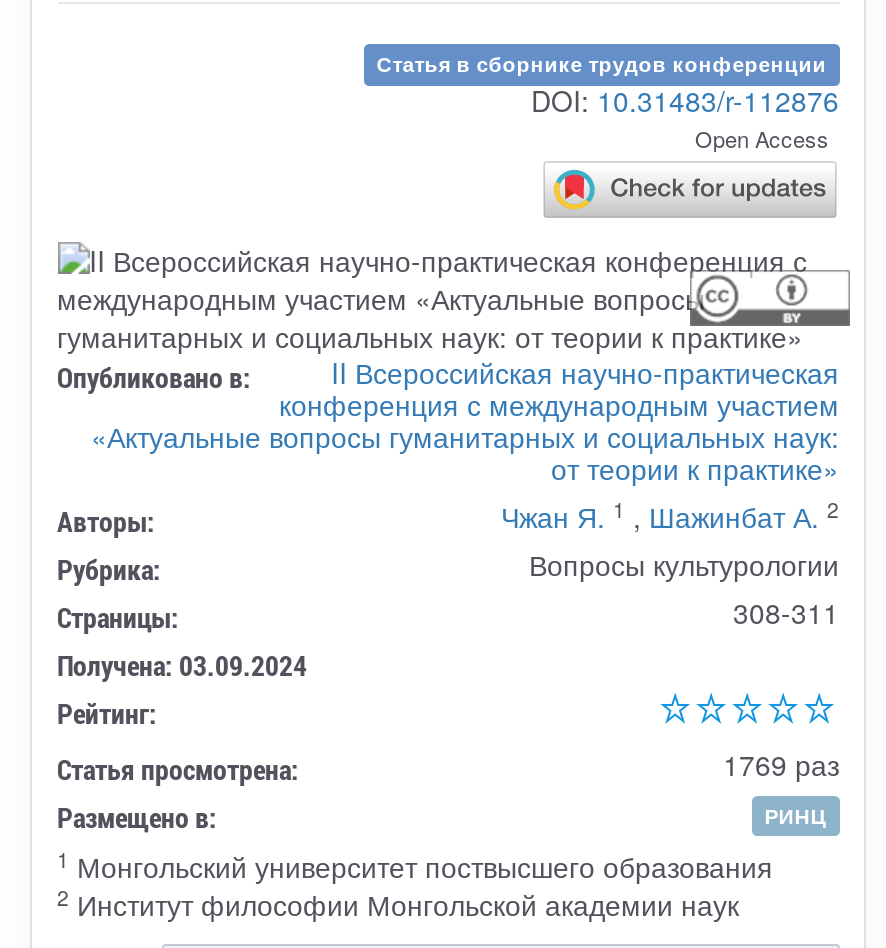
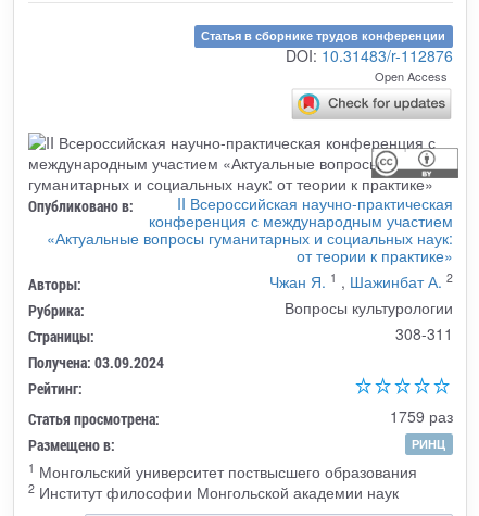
- 1769 раз
+ 1759 раз
